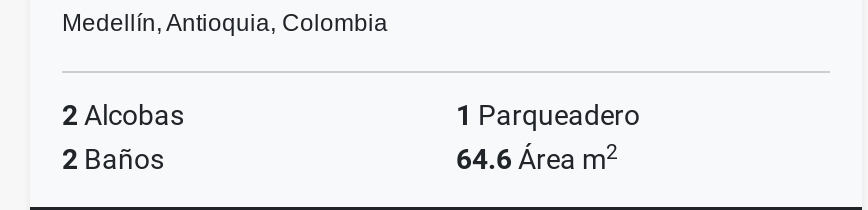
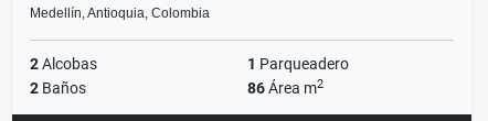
- 64.6 Área m2
+ 86 Área m2
